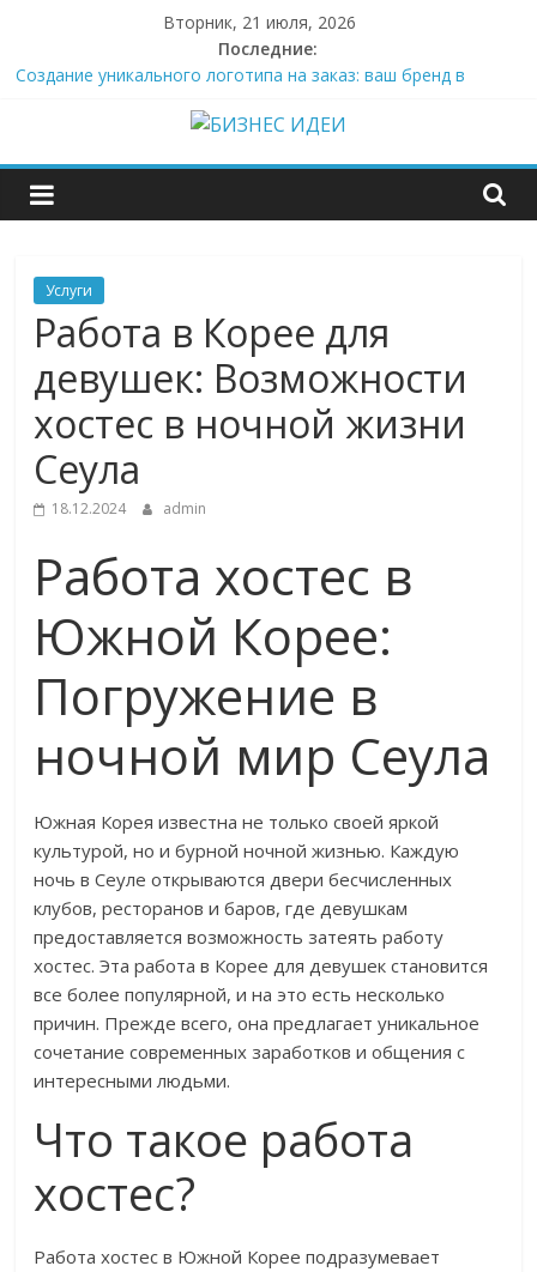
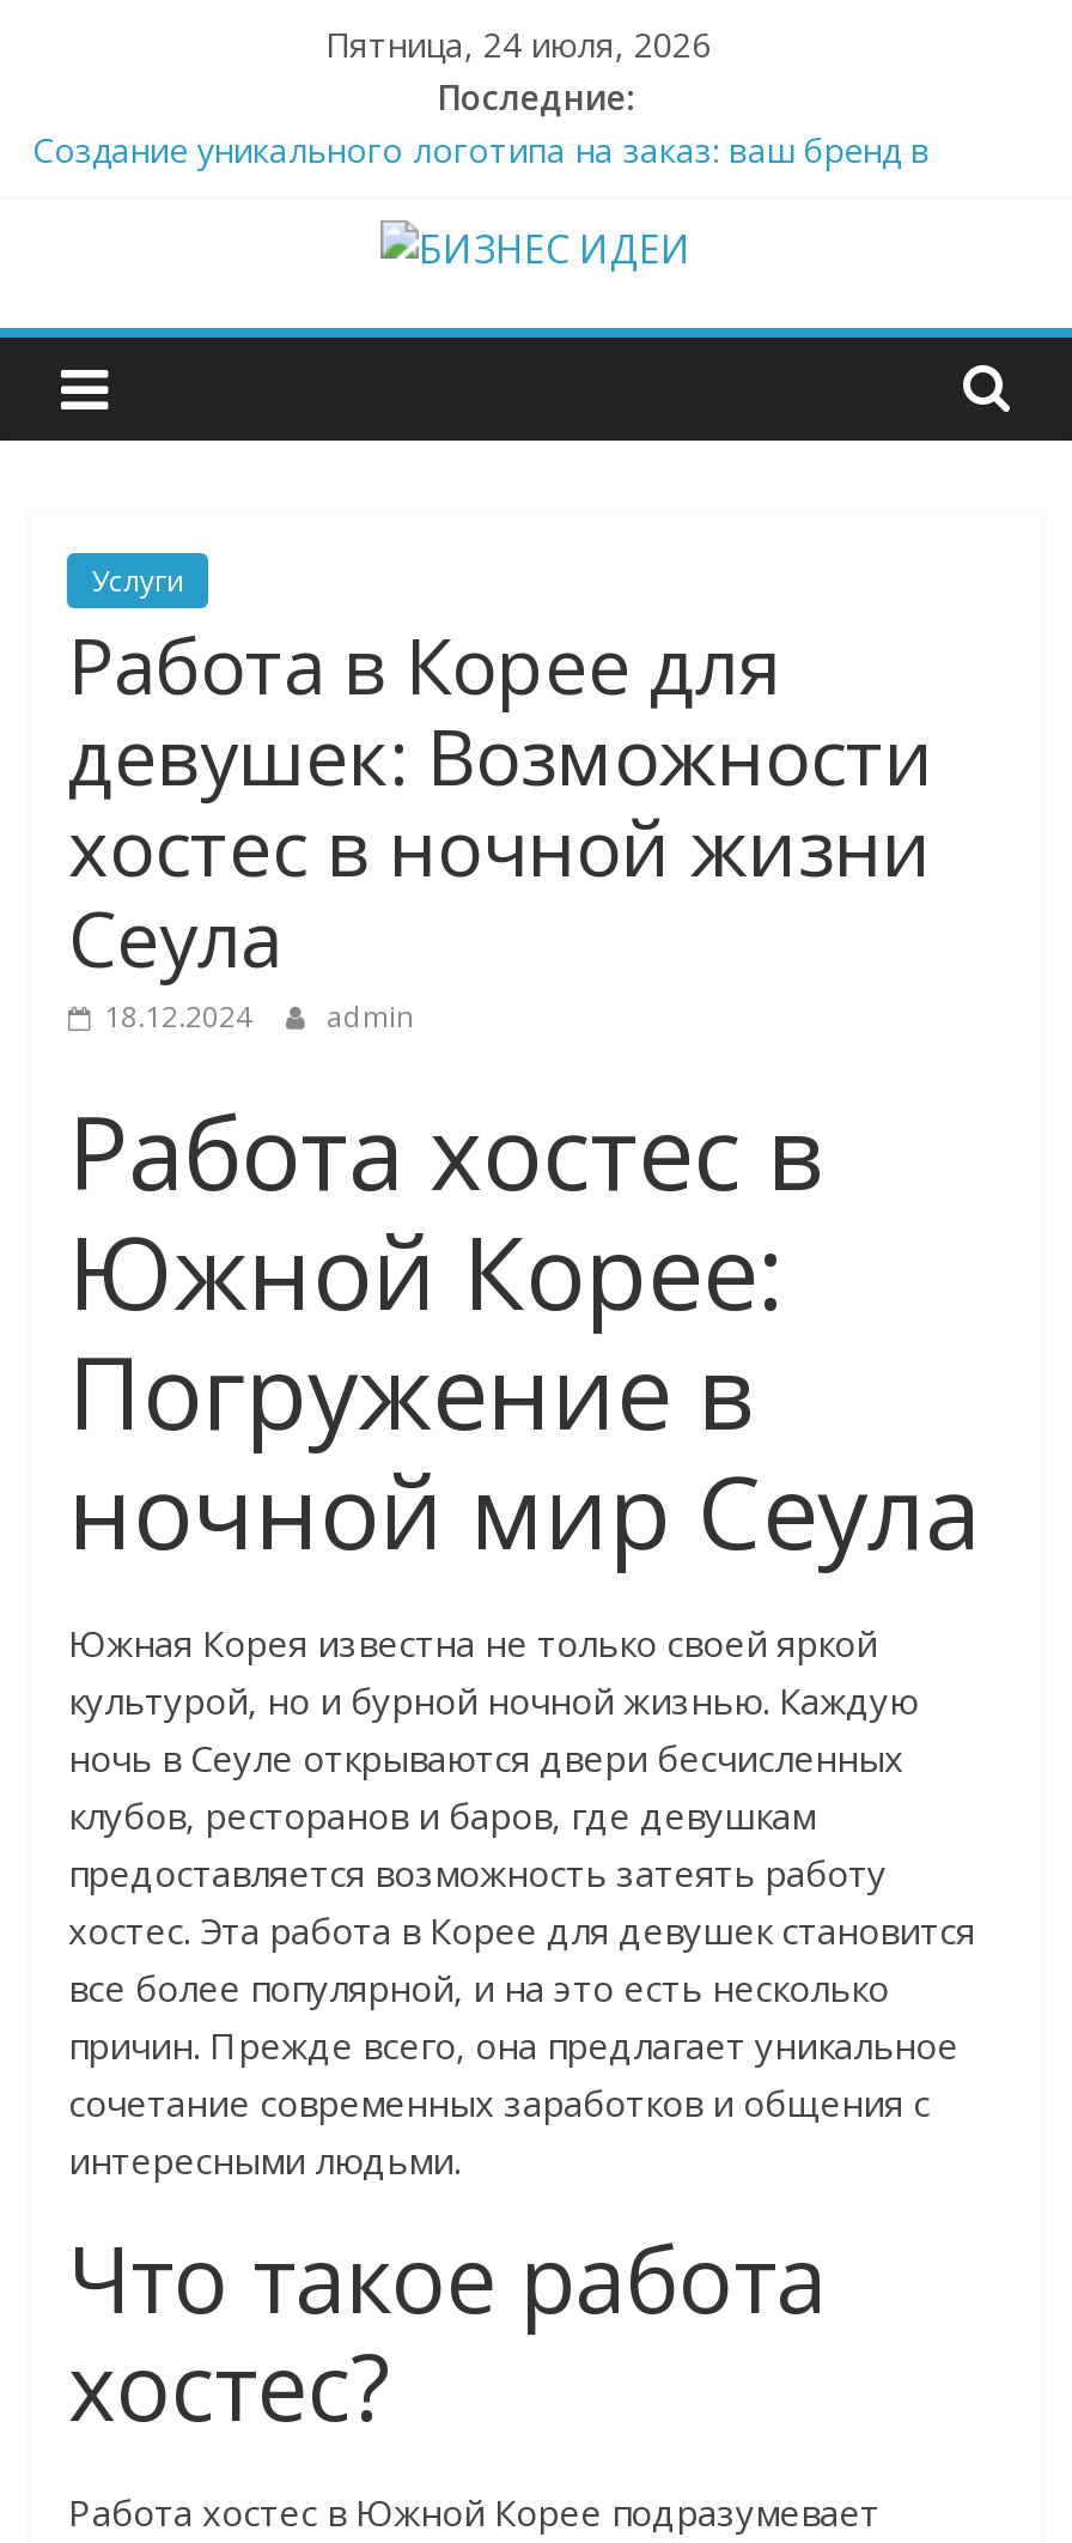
- Вторник, 21 июля, 2026
+ Пятница, 24 июля, 2026
